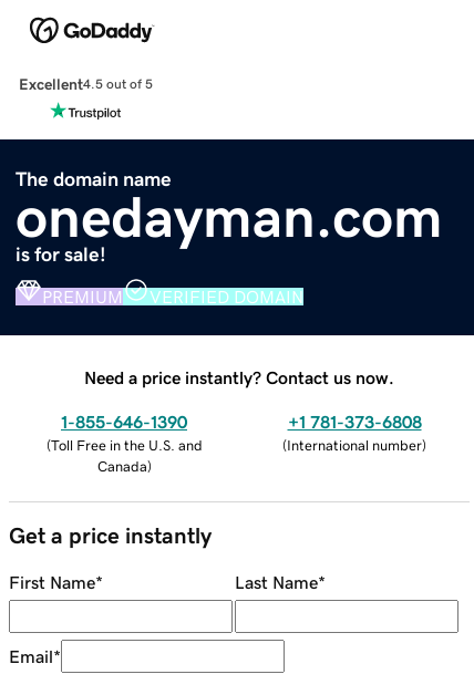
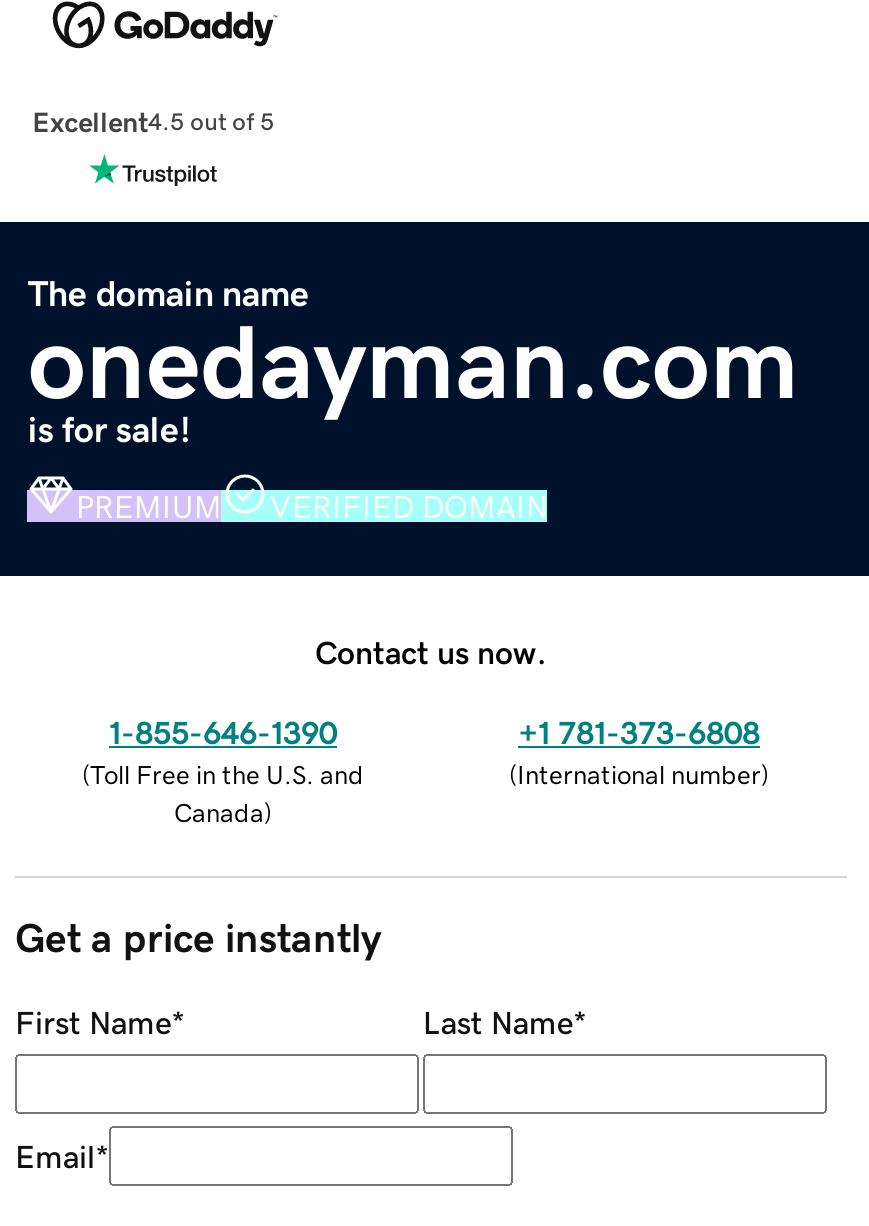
- Need a price instantly? Contact us now.
+ Contact us now.
